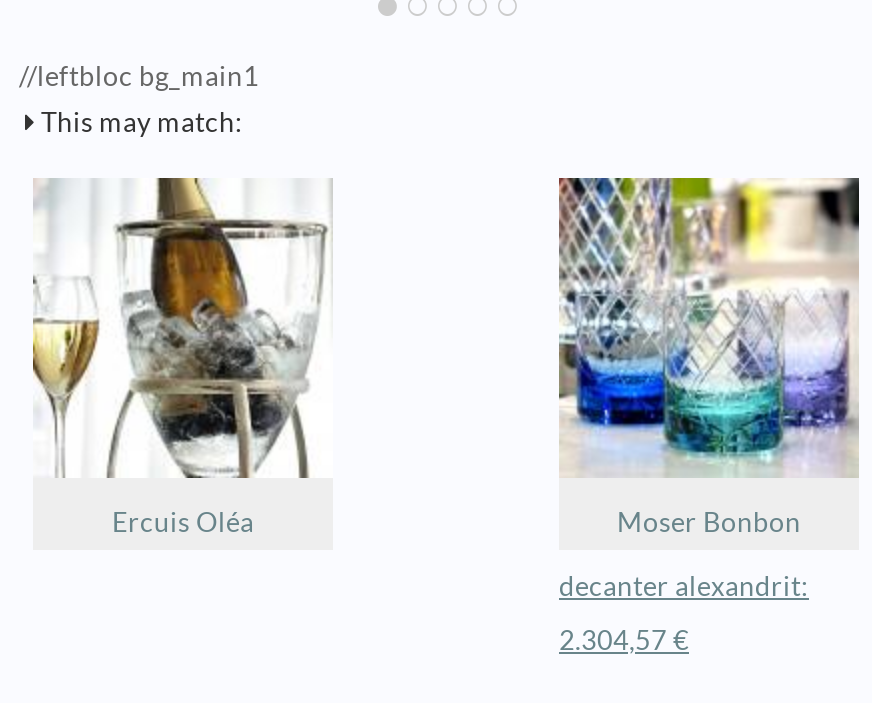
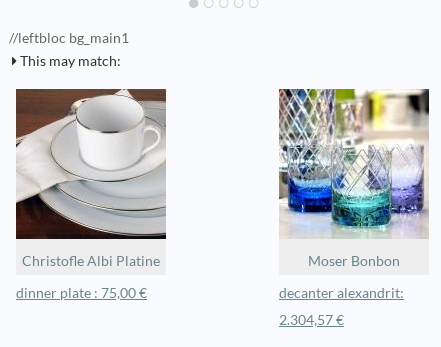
- [image]
- Ercuis Oléa
+ [image]
+ Christofle Albi Platine
+ dinner plate : 75,00 €
